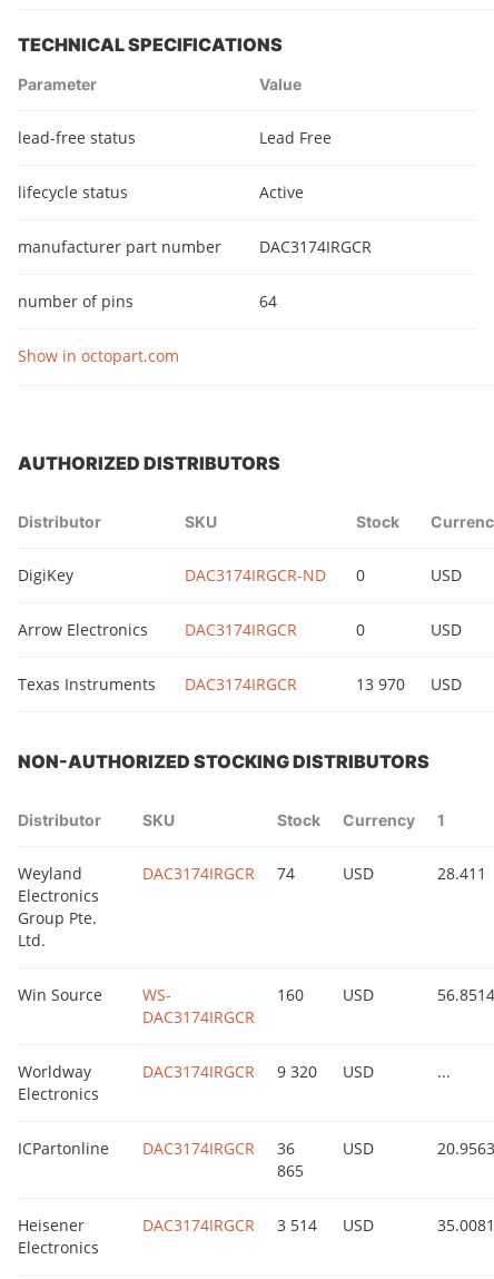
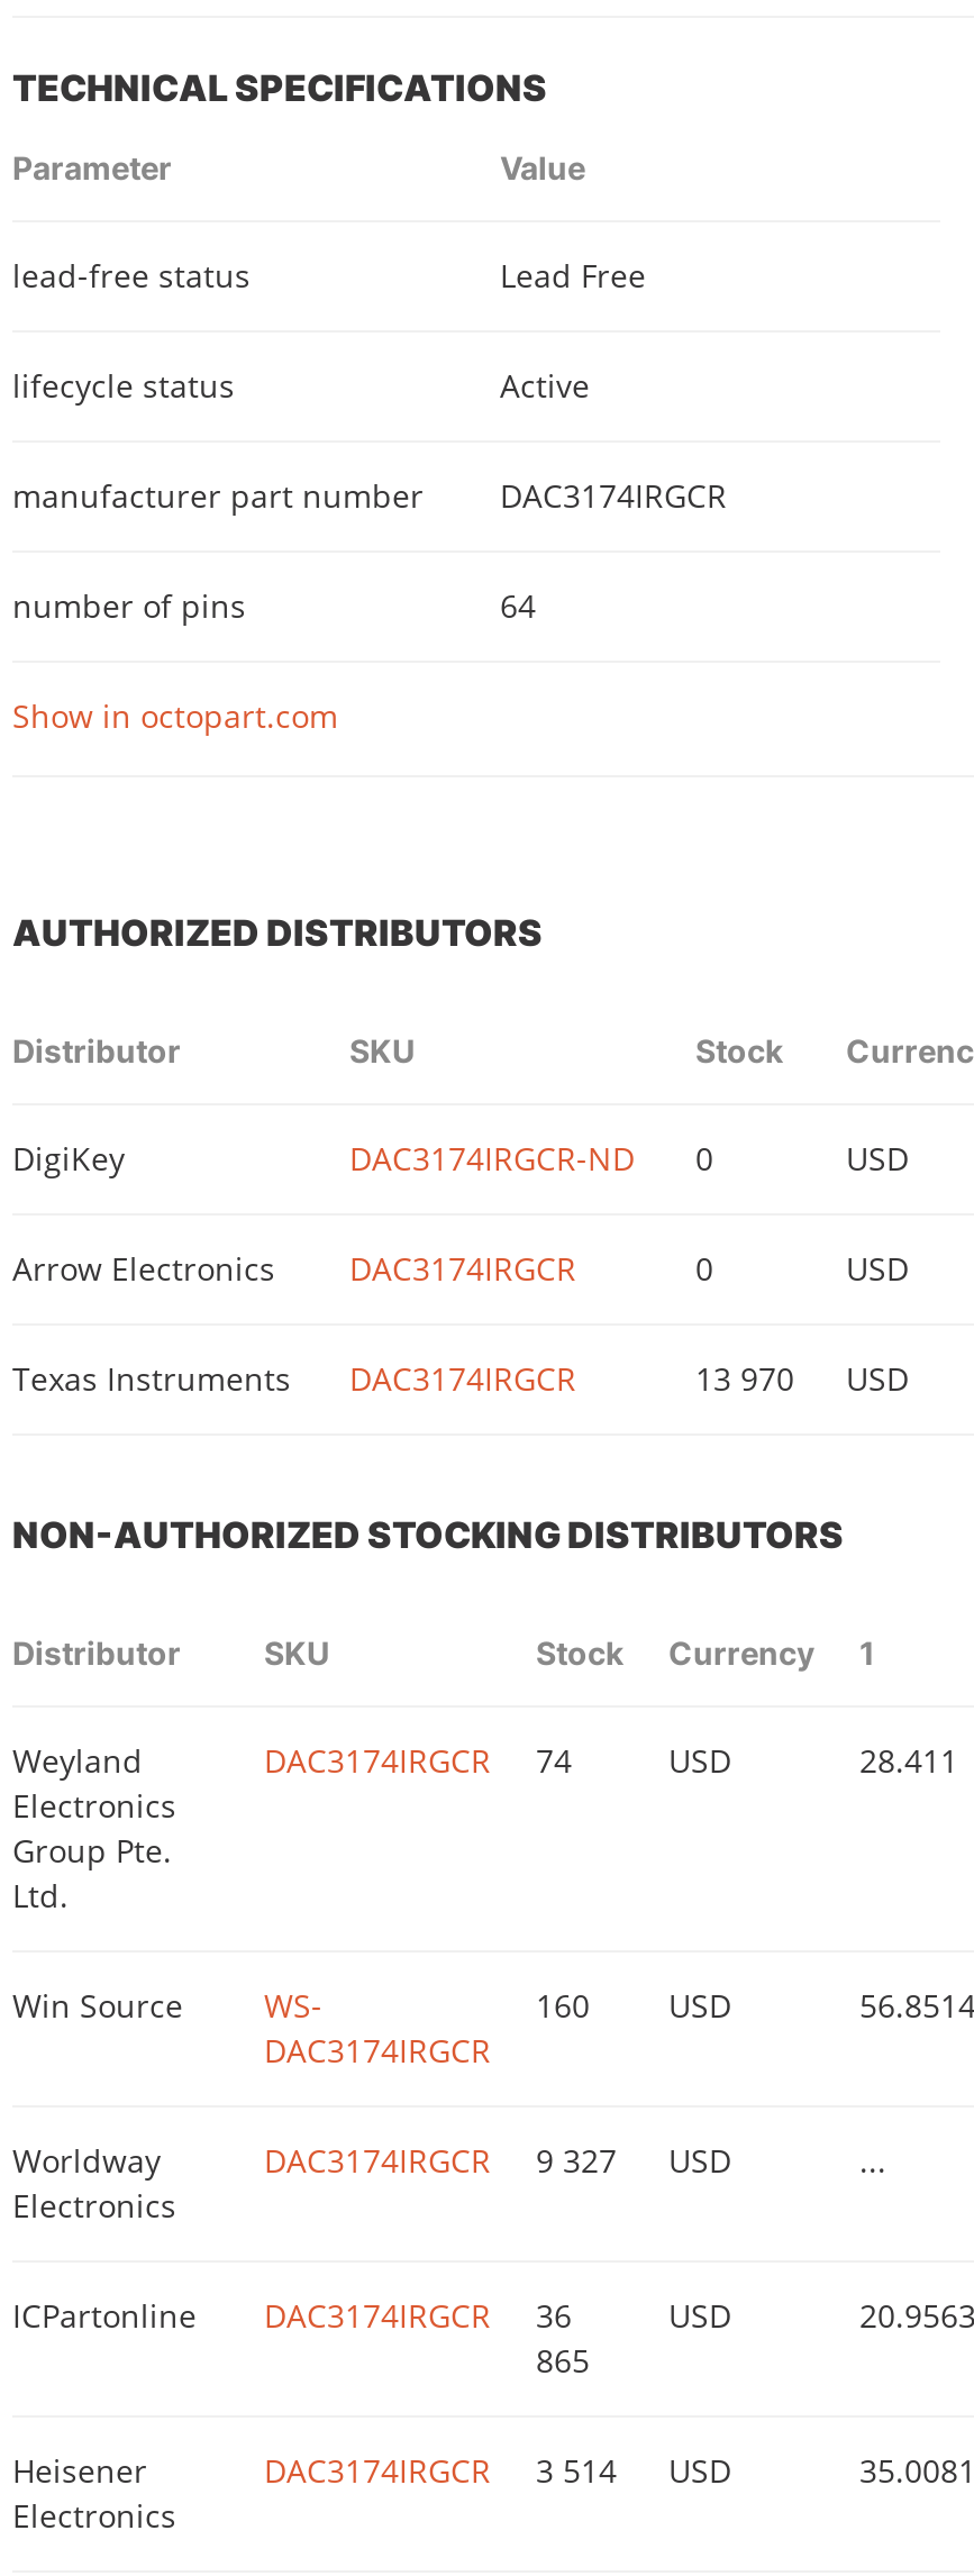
- DAC3174IRGCR 9 320 USD
+ DAC3174IRGCR 9 327 USD
